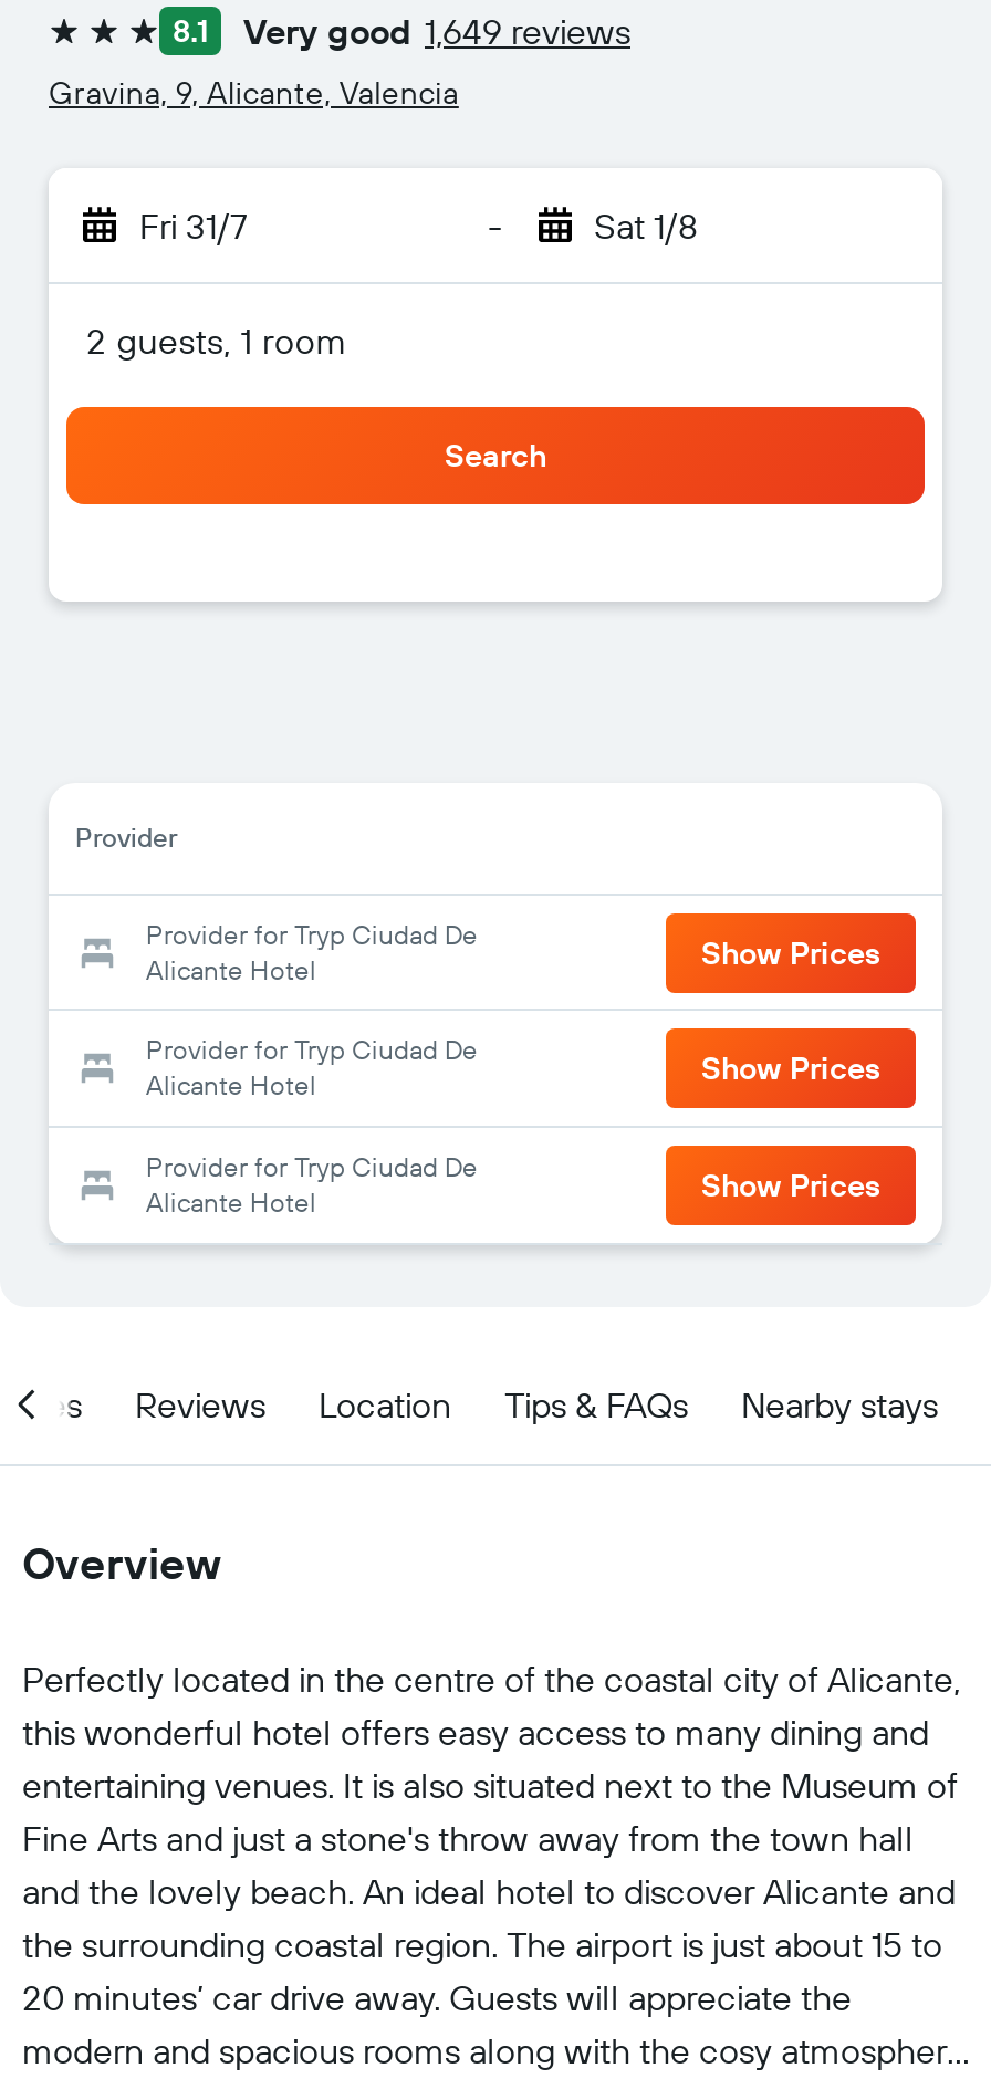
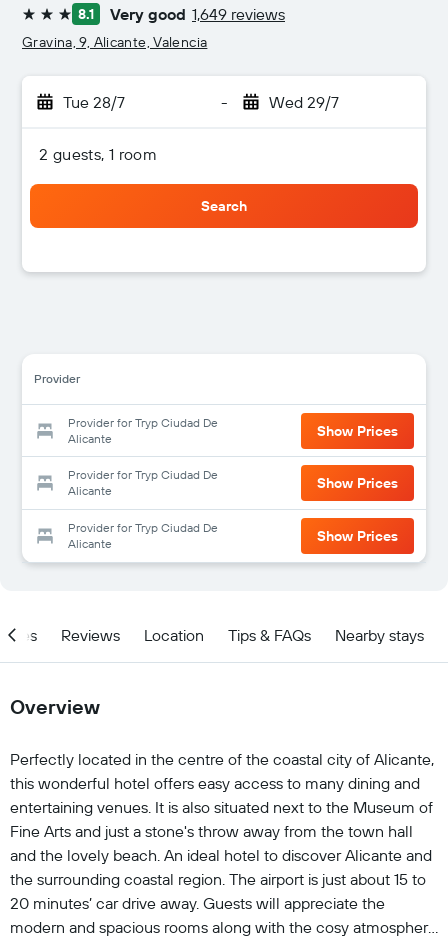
- Fri 31/7
+ Tue 28/7

- Sat 1/8
+ Wed 29/7

- Alicante Hotel
+ Alicante

- Alicante Hotel
+ Alicante

- Alicante Hotel
+ Alicante
